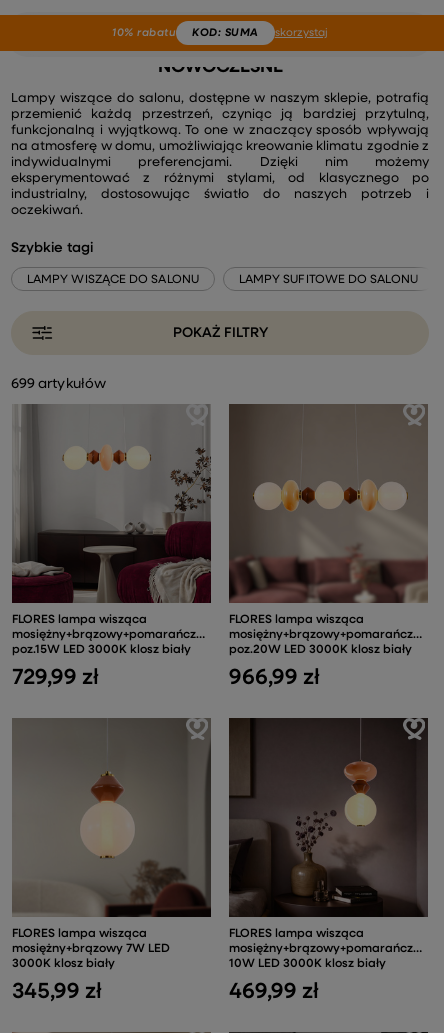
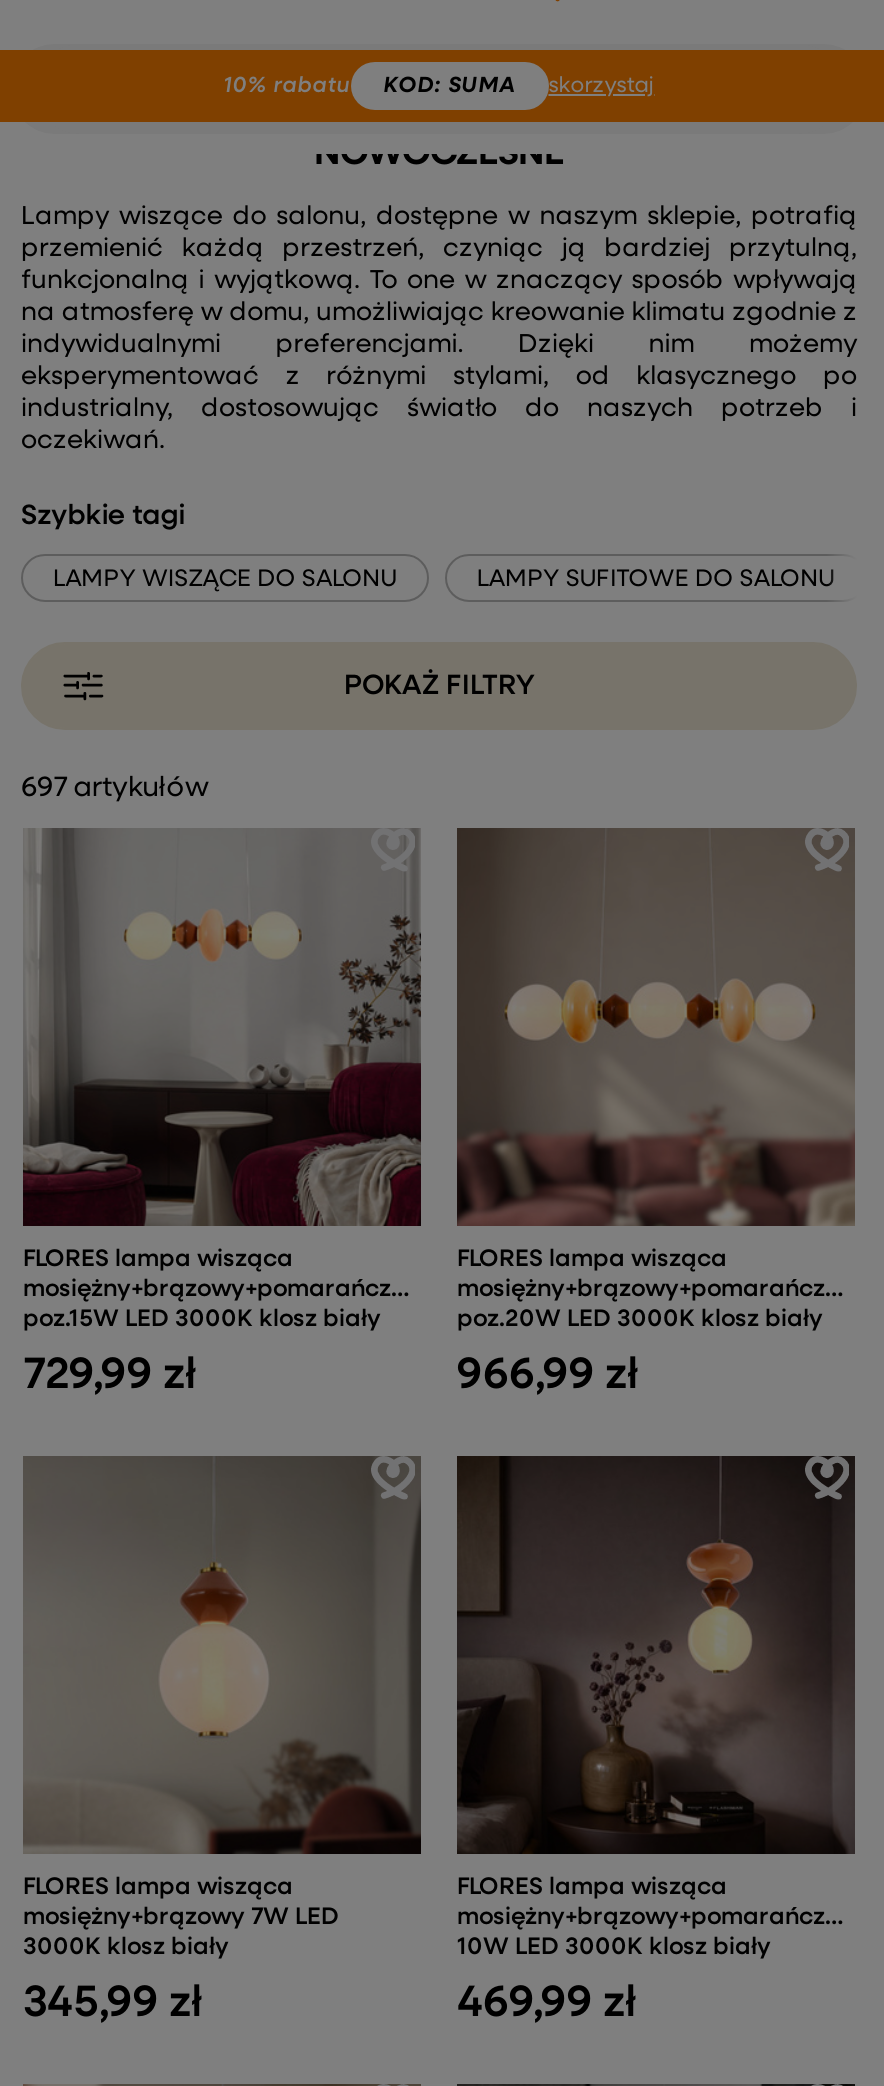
- 699 artykułów
+ 697 artykułów
